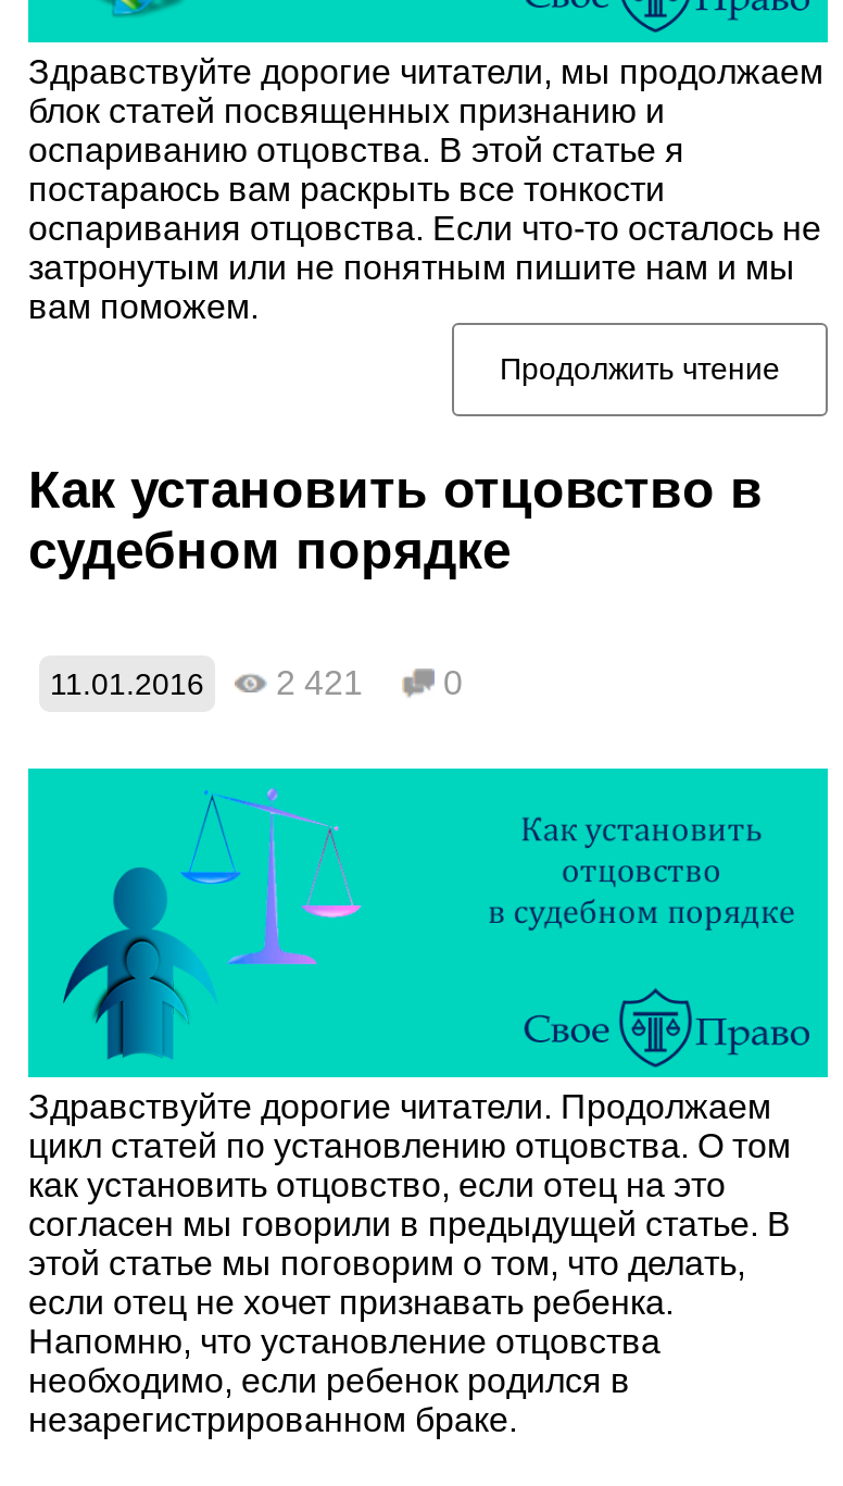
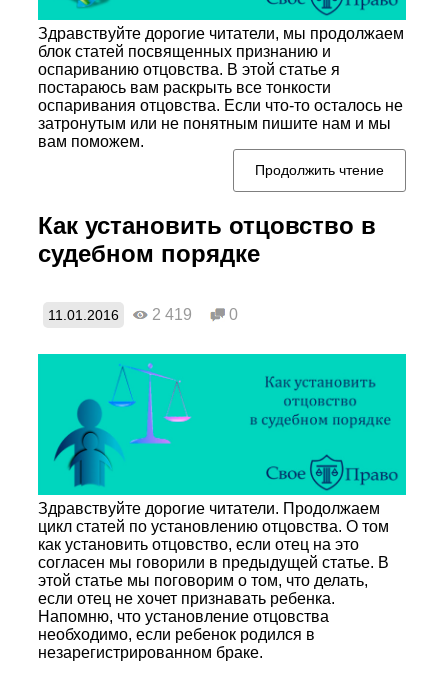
- 2 421
+ 2 419
